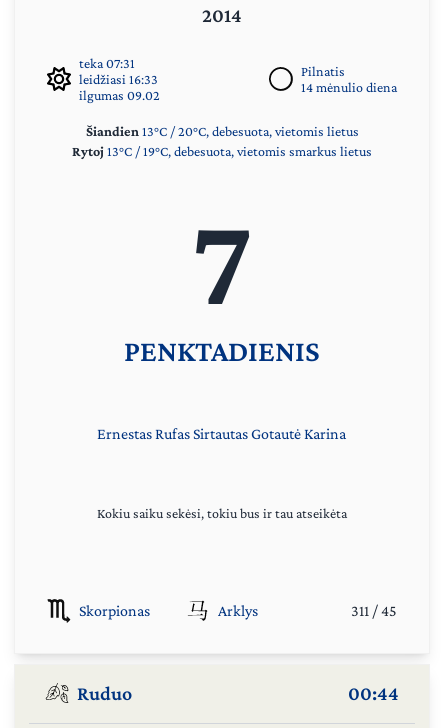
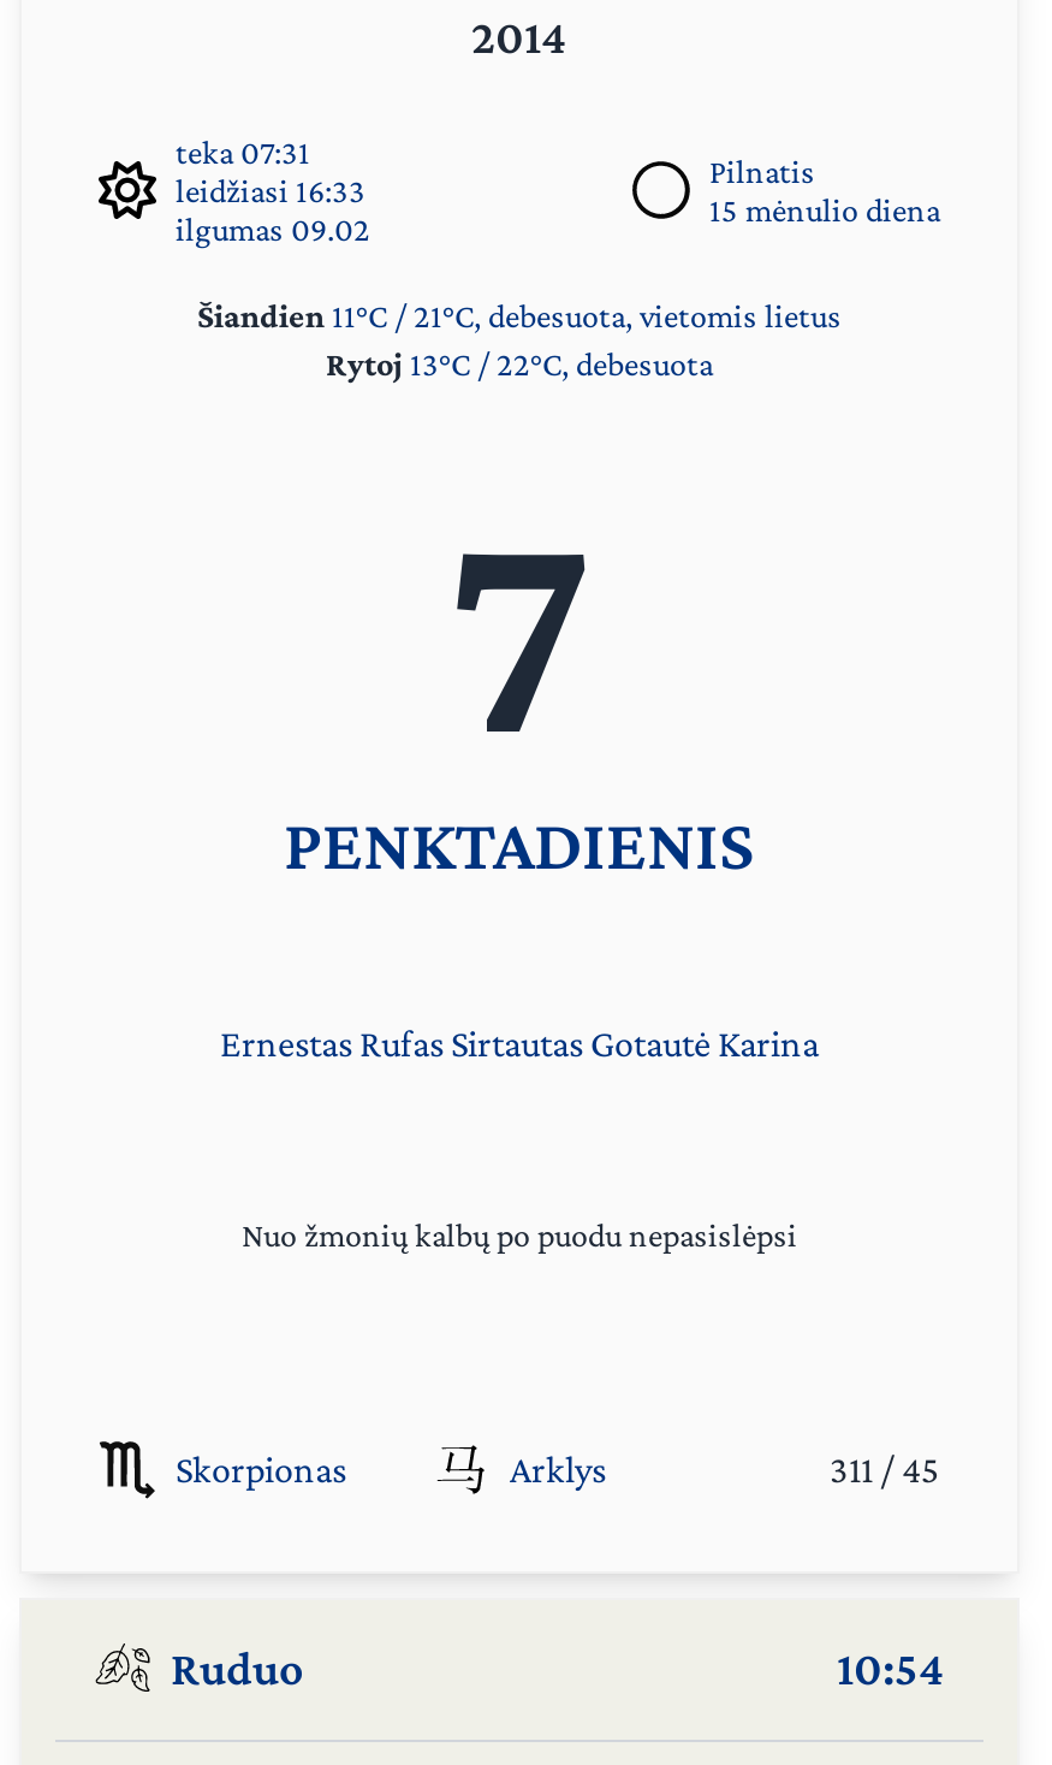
- 14 mėnulio diena
+ 15 mėnulio diena

- Šiandien 13°C / 20°C, debesuota, vietomis lietus
- Rytoj 13°C / 19°C, debesuota, vietomis smarkus lietus
+ Šiandien 11°C / 21°C, debesuota, vietomis lietus
+ Rytoj 13°C / 22°C, debesuota

- Kokiu saiku sekėsi, tokiu bus ir tau atseikėta
+ Nuo žmonių kalbų po puodu nepasislėpsi

- 00:44
+ 10:54
